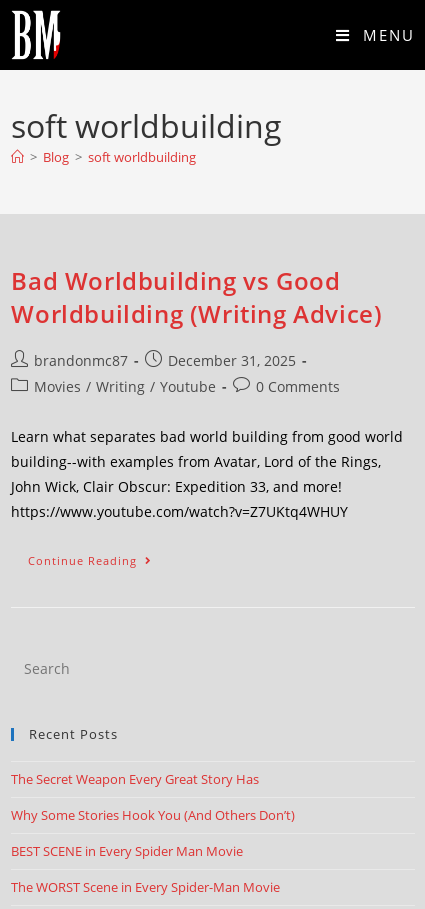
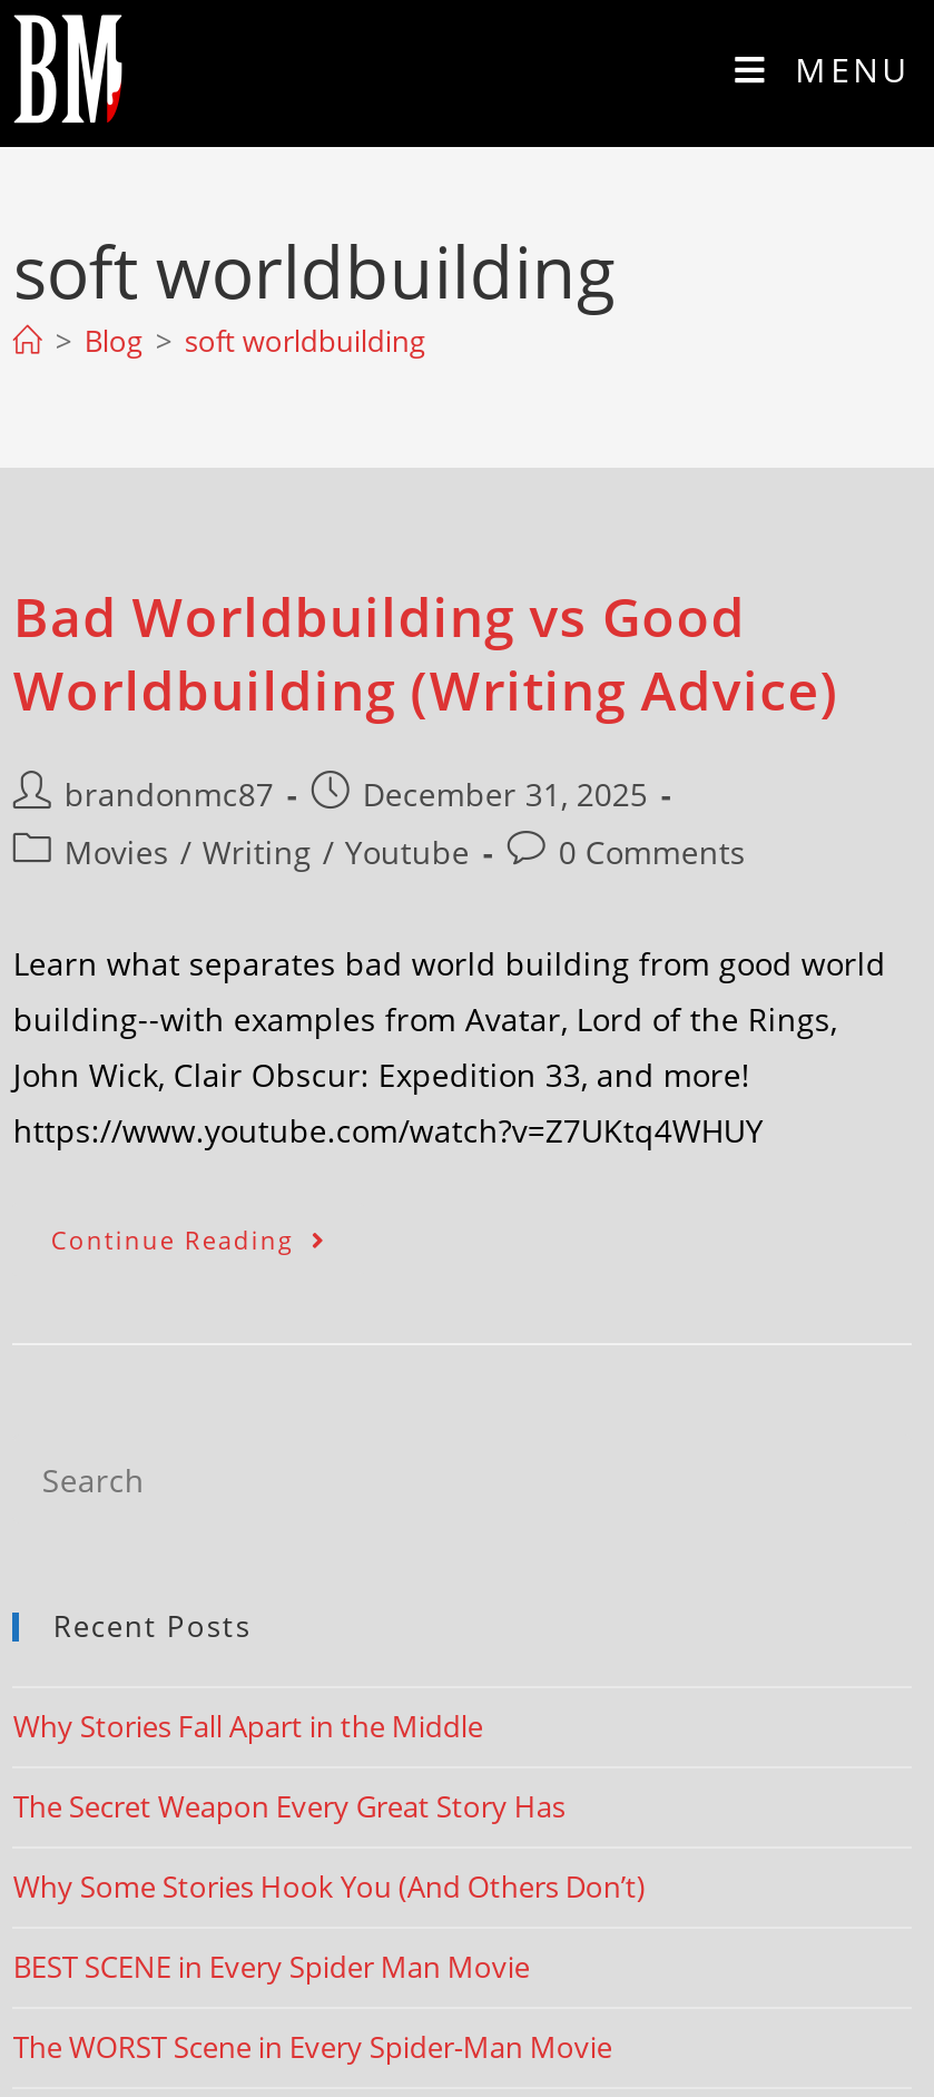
+ Why Stories Fall Apart in the Middle
